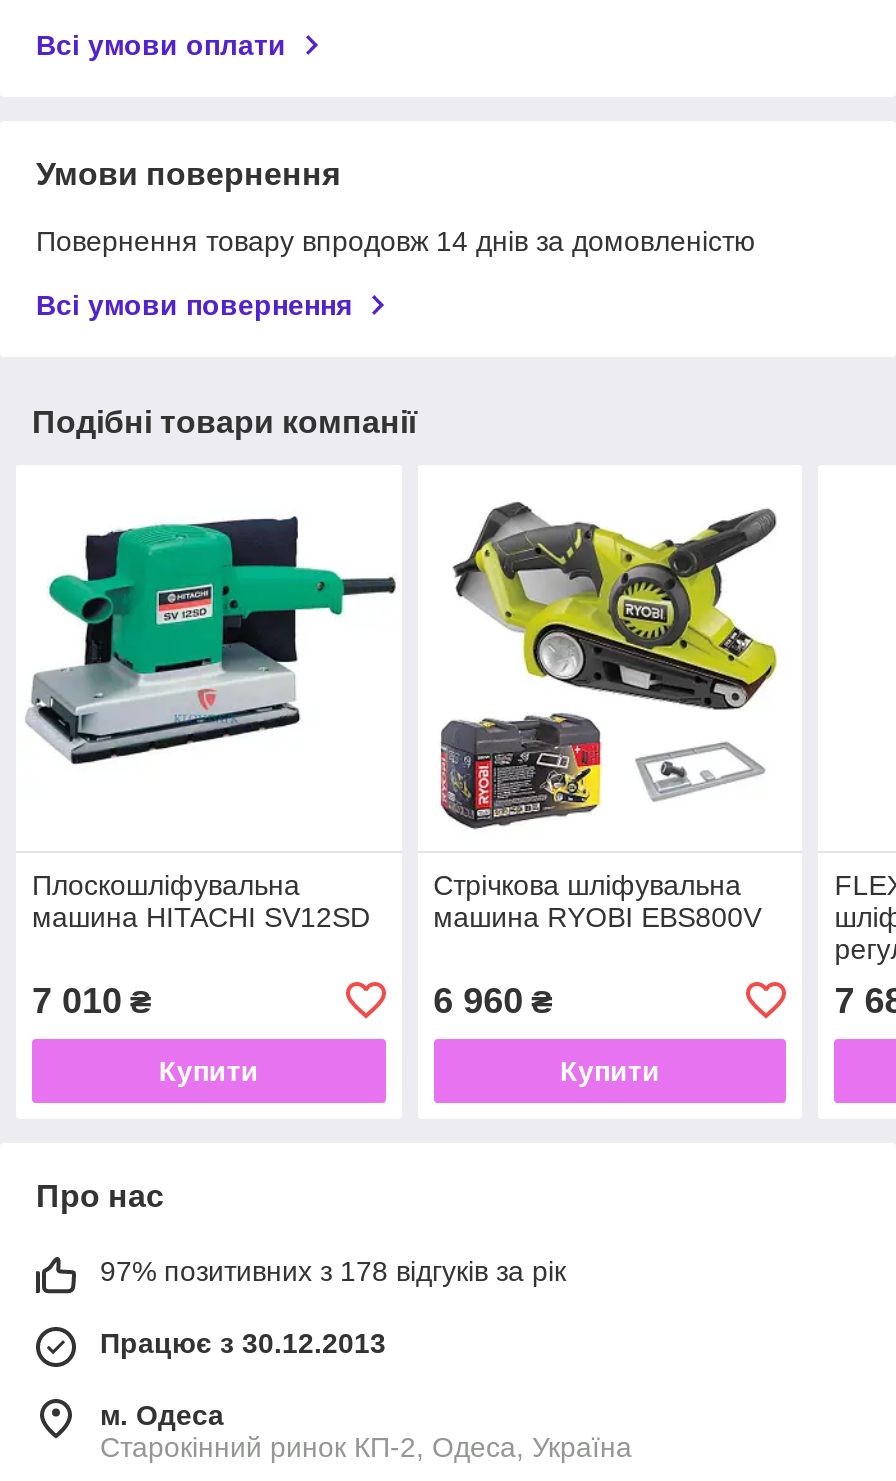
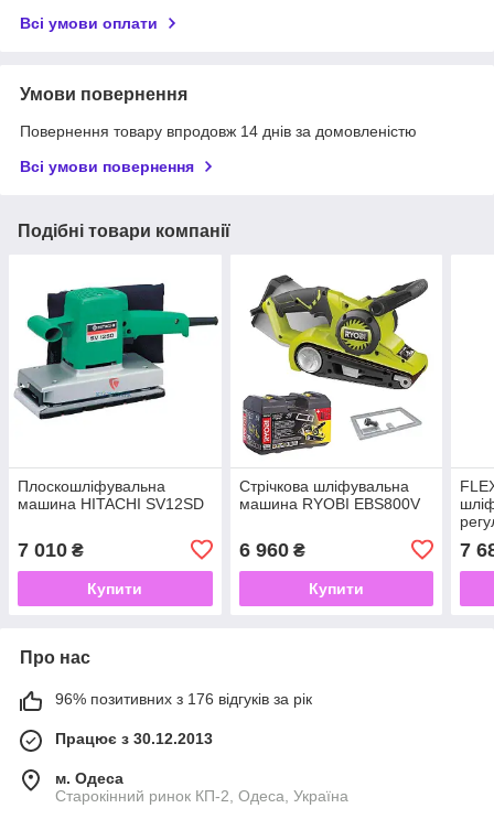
- 97% позитивних з 178 відгуків за рік
+ 96% позитивних з 176 відгуків за рік
